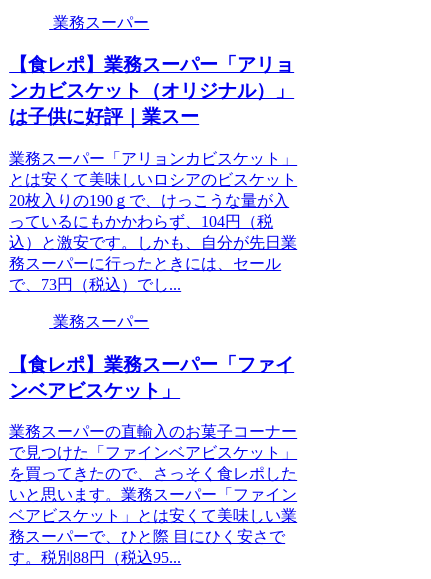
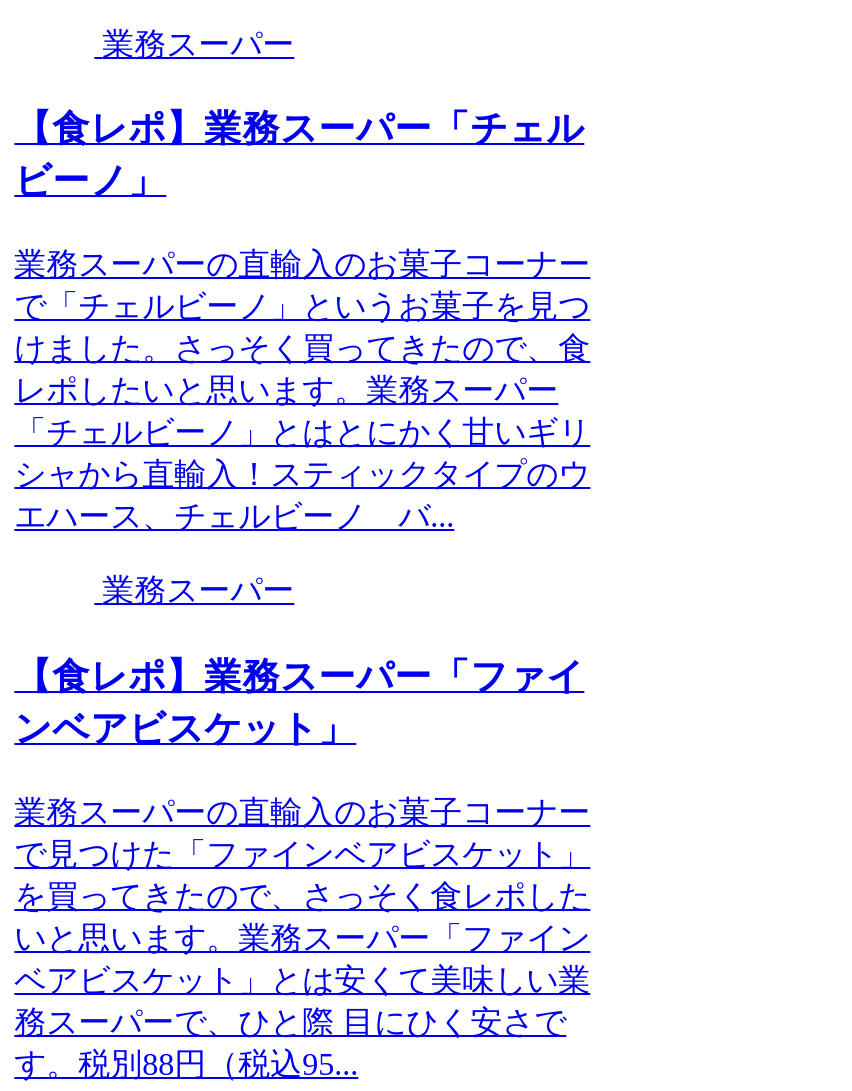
- 【食レポ】業務スーパー「アリョ
- ンカビスケット（オリジナル）」
- は子供に好評｜業スー
+ 【食レポ】業務スーパー「チェル
+ ビーノ」

- 業務スーパー「アリョンカビスケット」
- とは安くて美味しいロシアのビスケット
- 20枚入りの190ｇで、けっこうな量が入
- っているにもかかわらず、104円（税
- 込）と激安です。しかも、自分が先日業
- 務スーパーに行ったときには、セール
- で、73円（税込）でし...
+ 業務スーパーの直輸入のお菓子コーナー
+ で「チェルビーノ」というお菓子を見つ
+ けました。さっそく買ってきたので、食
+ レポしたいと思います。業務スーパー
+ 「チェルビーノ」とはとにかく甘いギリ
+ シャから直輸入！スティックタイプのウ
+ エハース、チェルビーノ バ...
